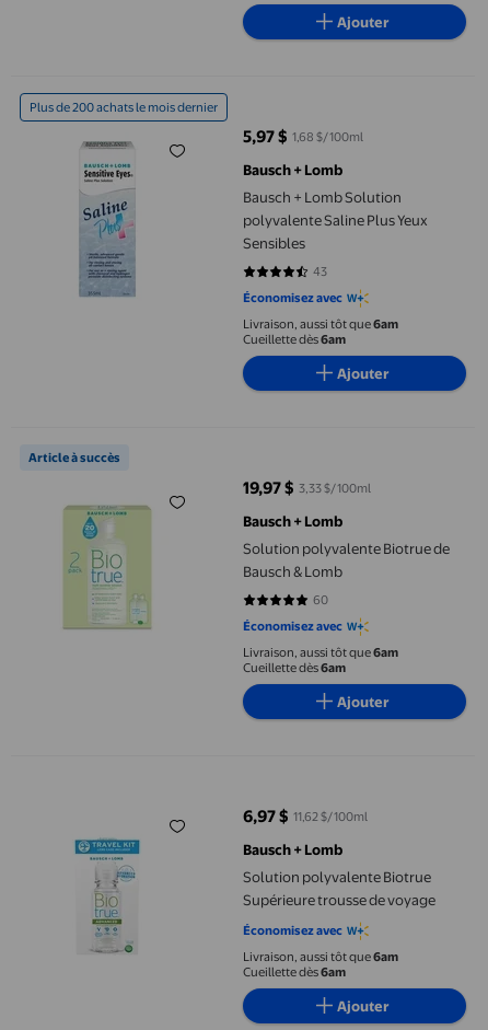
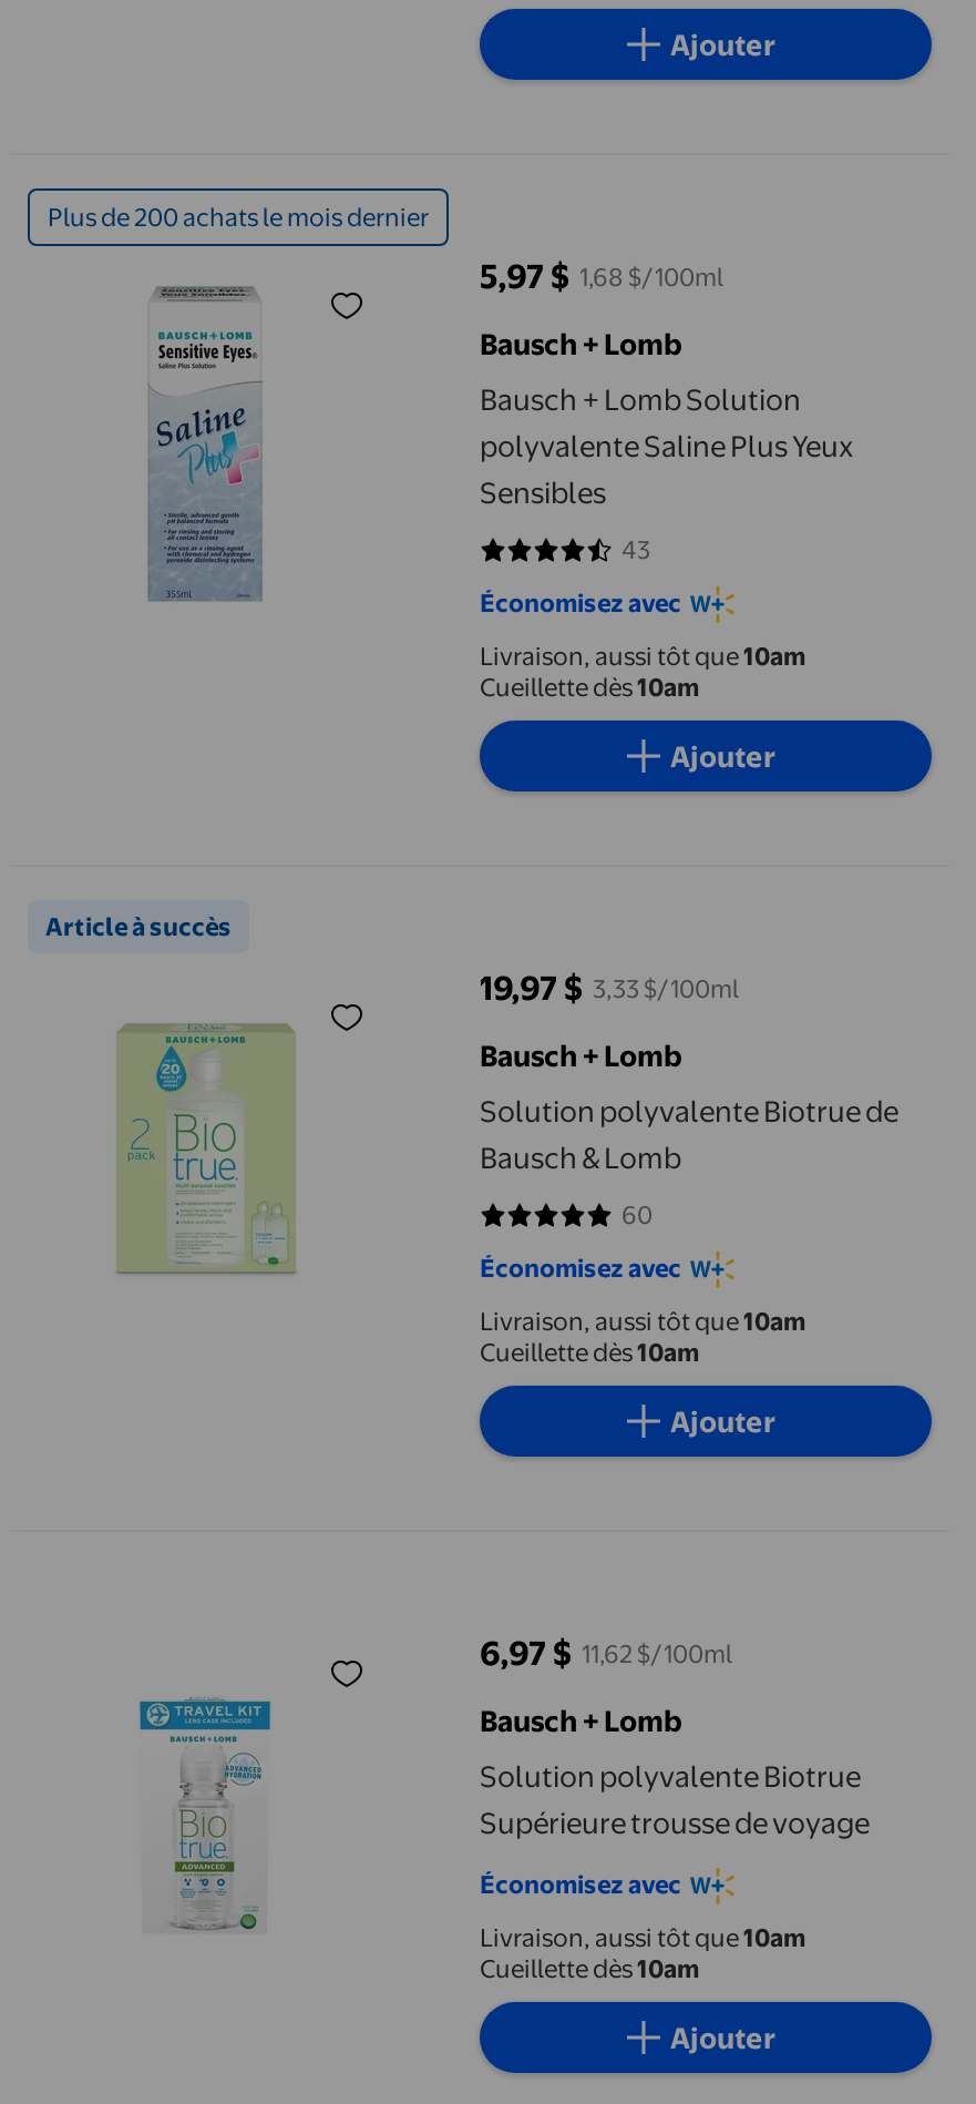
- Livraison, aussi tôt que 6am
+ Livraison, aussi tôt que 10am

- Cueillette dès 6am
+ Cueillette dès 10am

- Livraison, aussi tôt que 6am
+ Livraison, aussi tôt que 10am

- Cueillette dès 6am
+ Cueillette dès 10am

- Livraison, aussi tôt que 6am
+ Livraison, aussi tôt que 10am

- Cueillette dès 6am
+ Cueillette dès 10am
